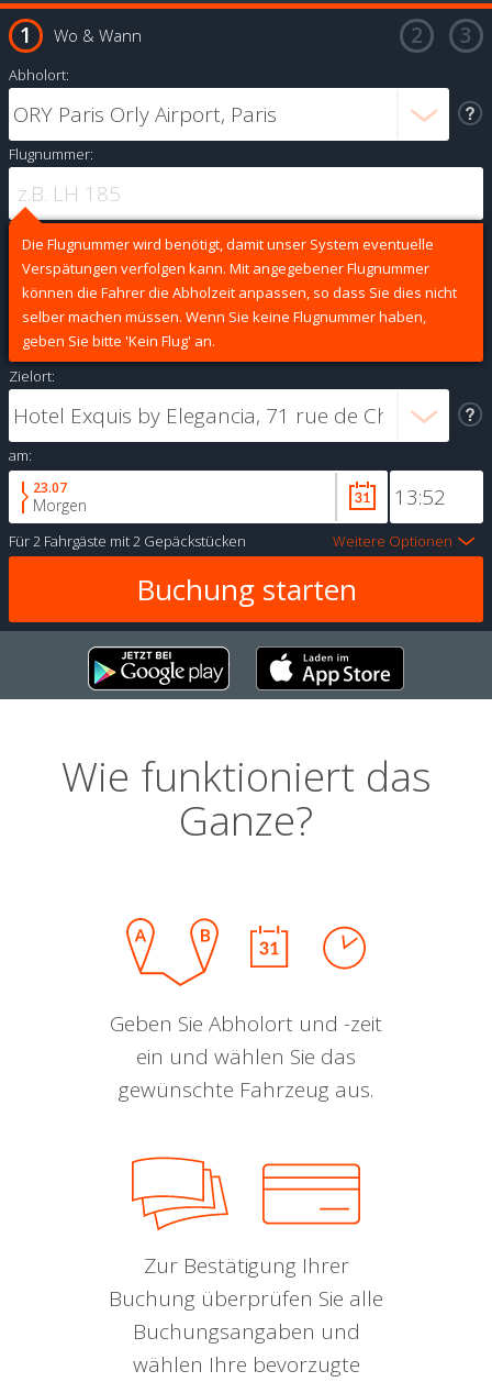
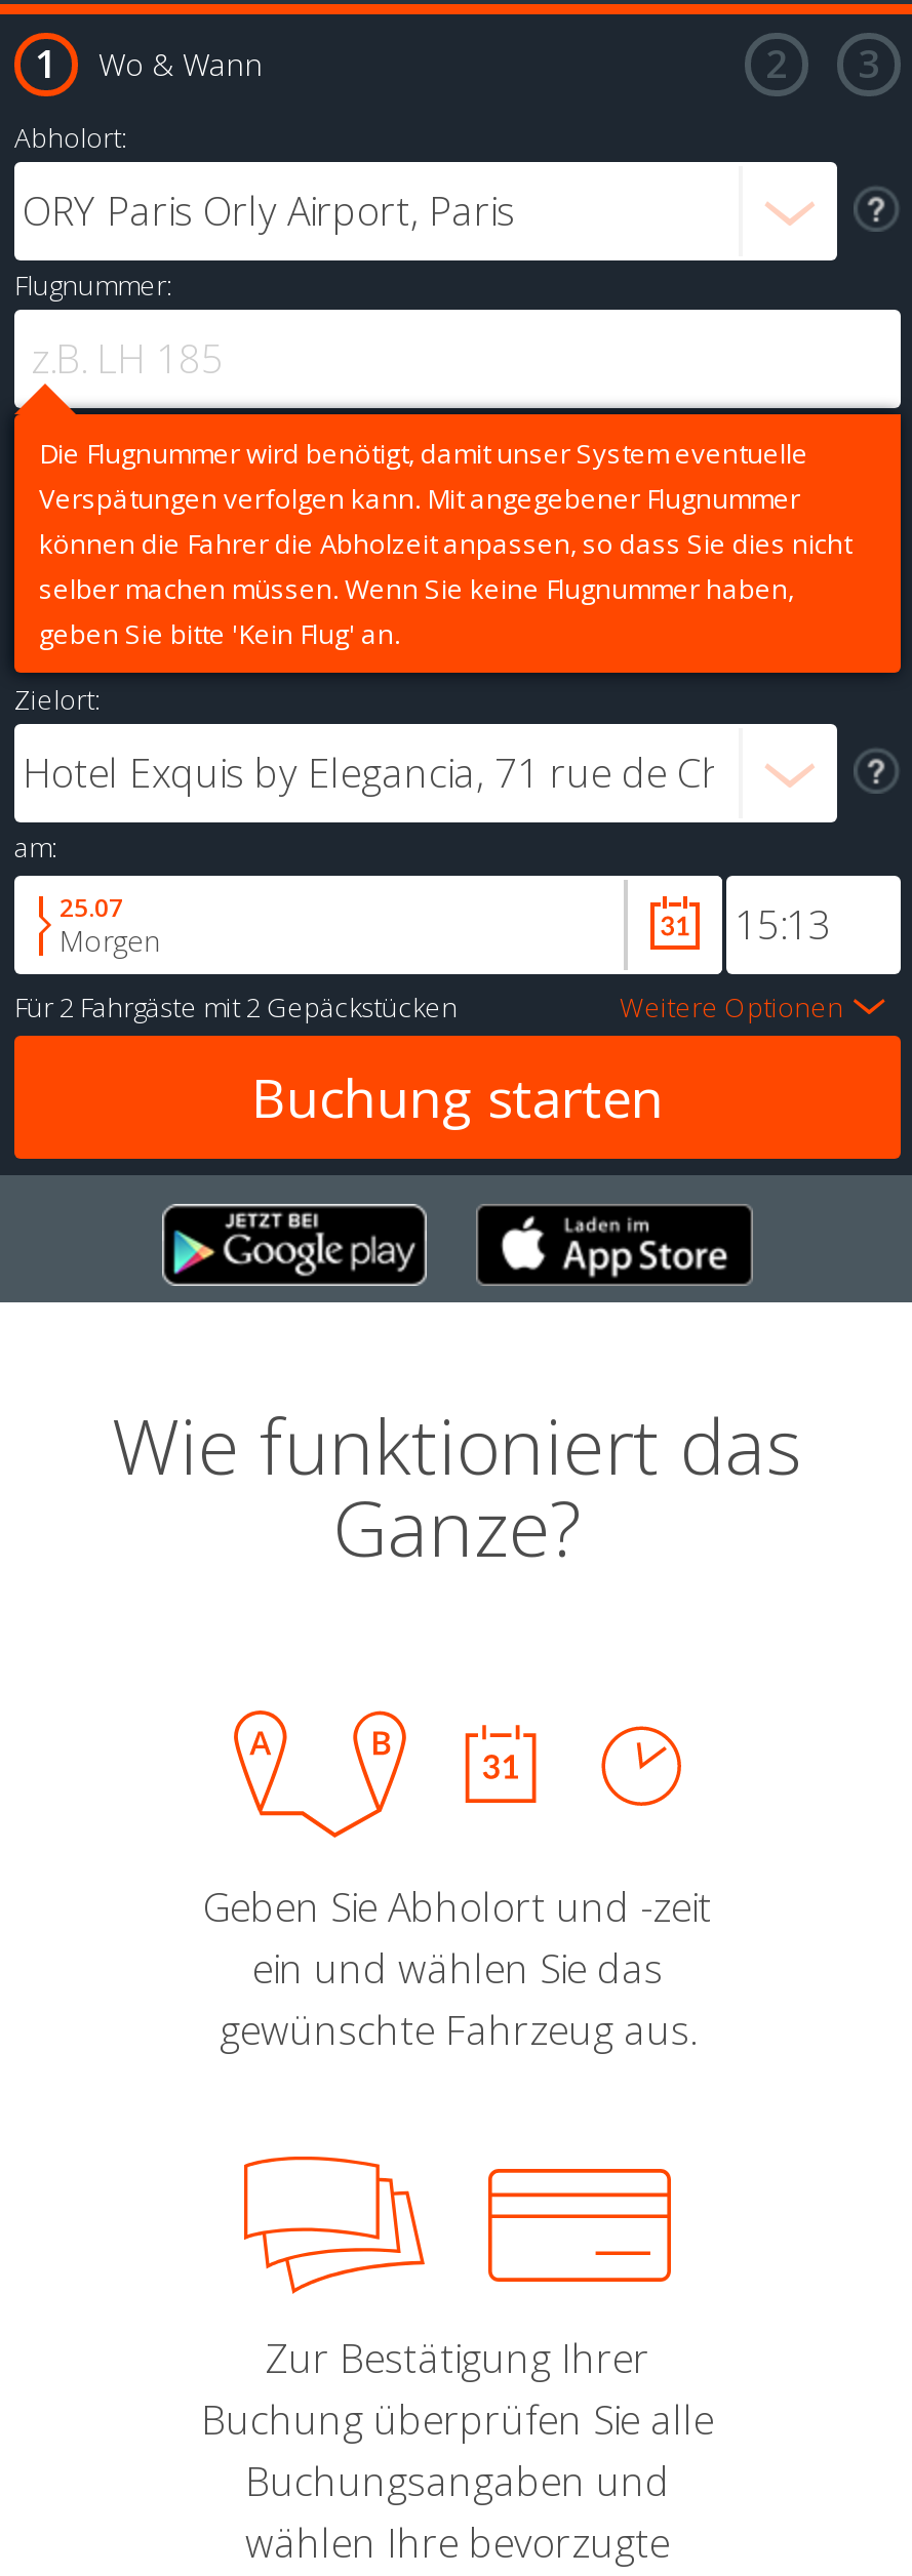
- 23.07
+ 25.07
